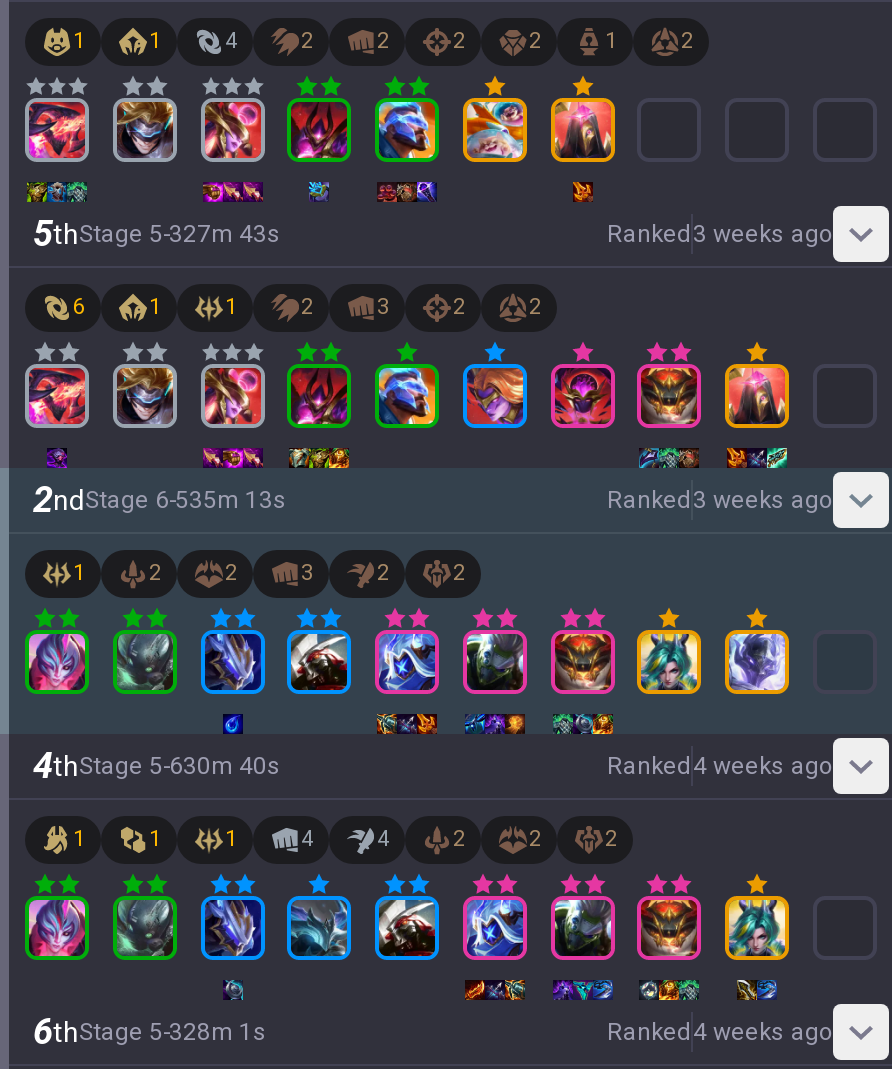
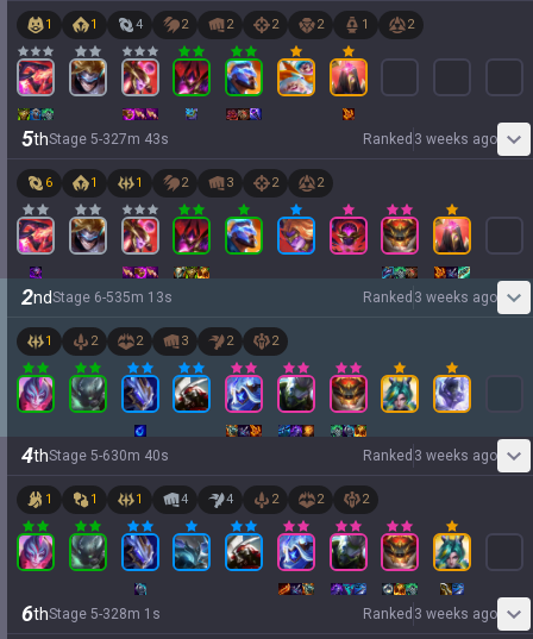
- Ranked 4 weeks ago
+ Ranked 3 weeks ago

- Ranked 4 weeks ago
+ Ranked 3 weeks ago
